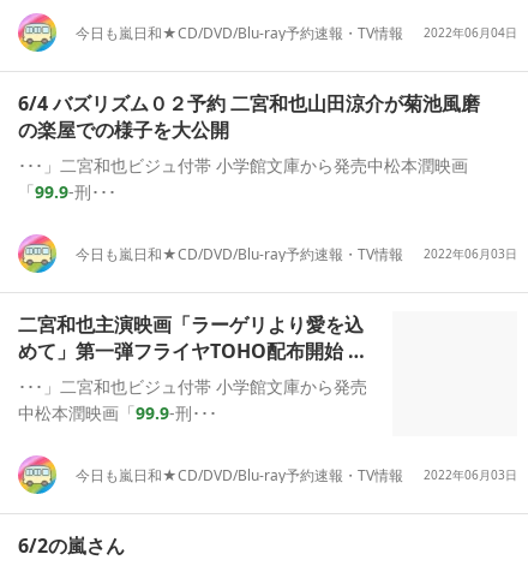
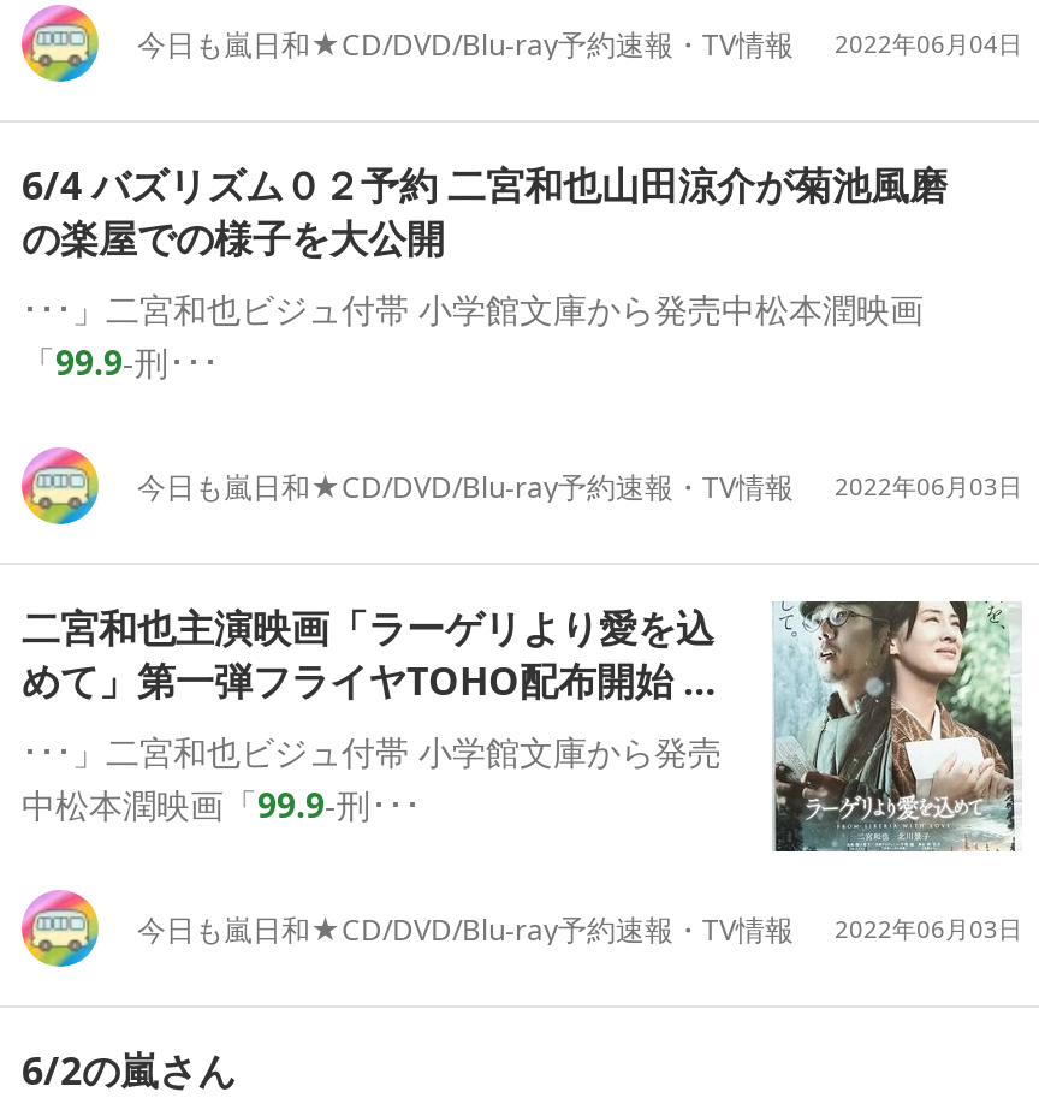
+ [image]
